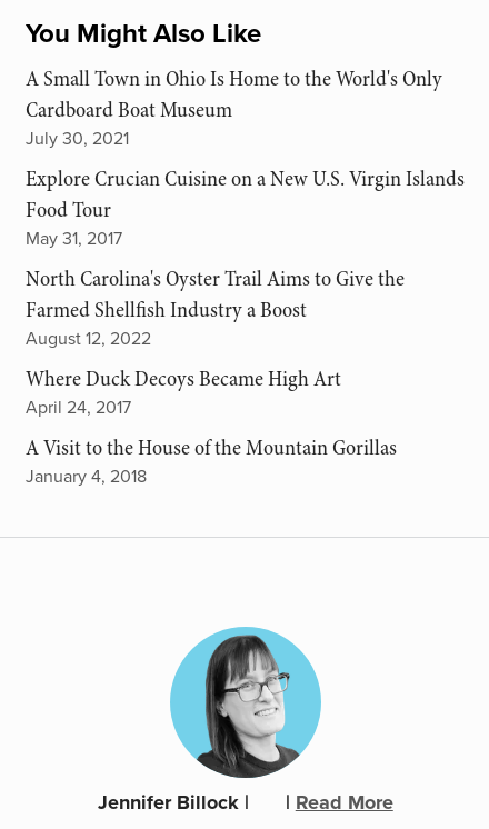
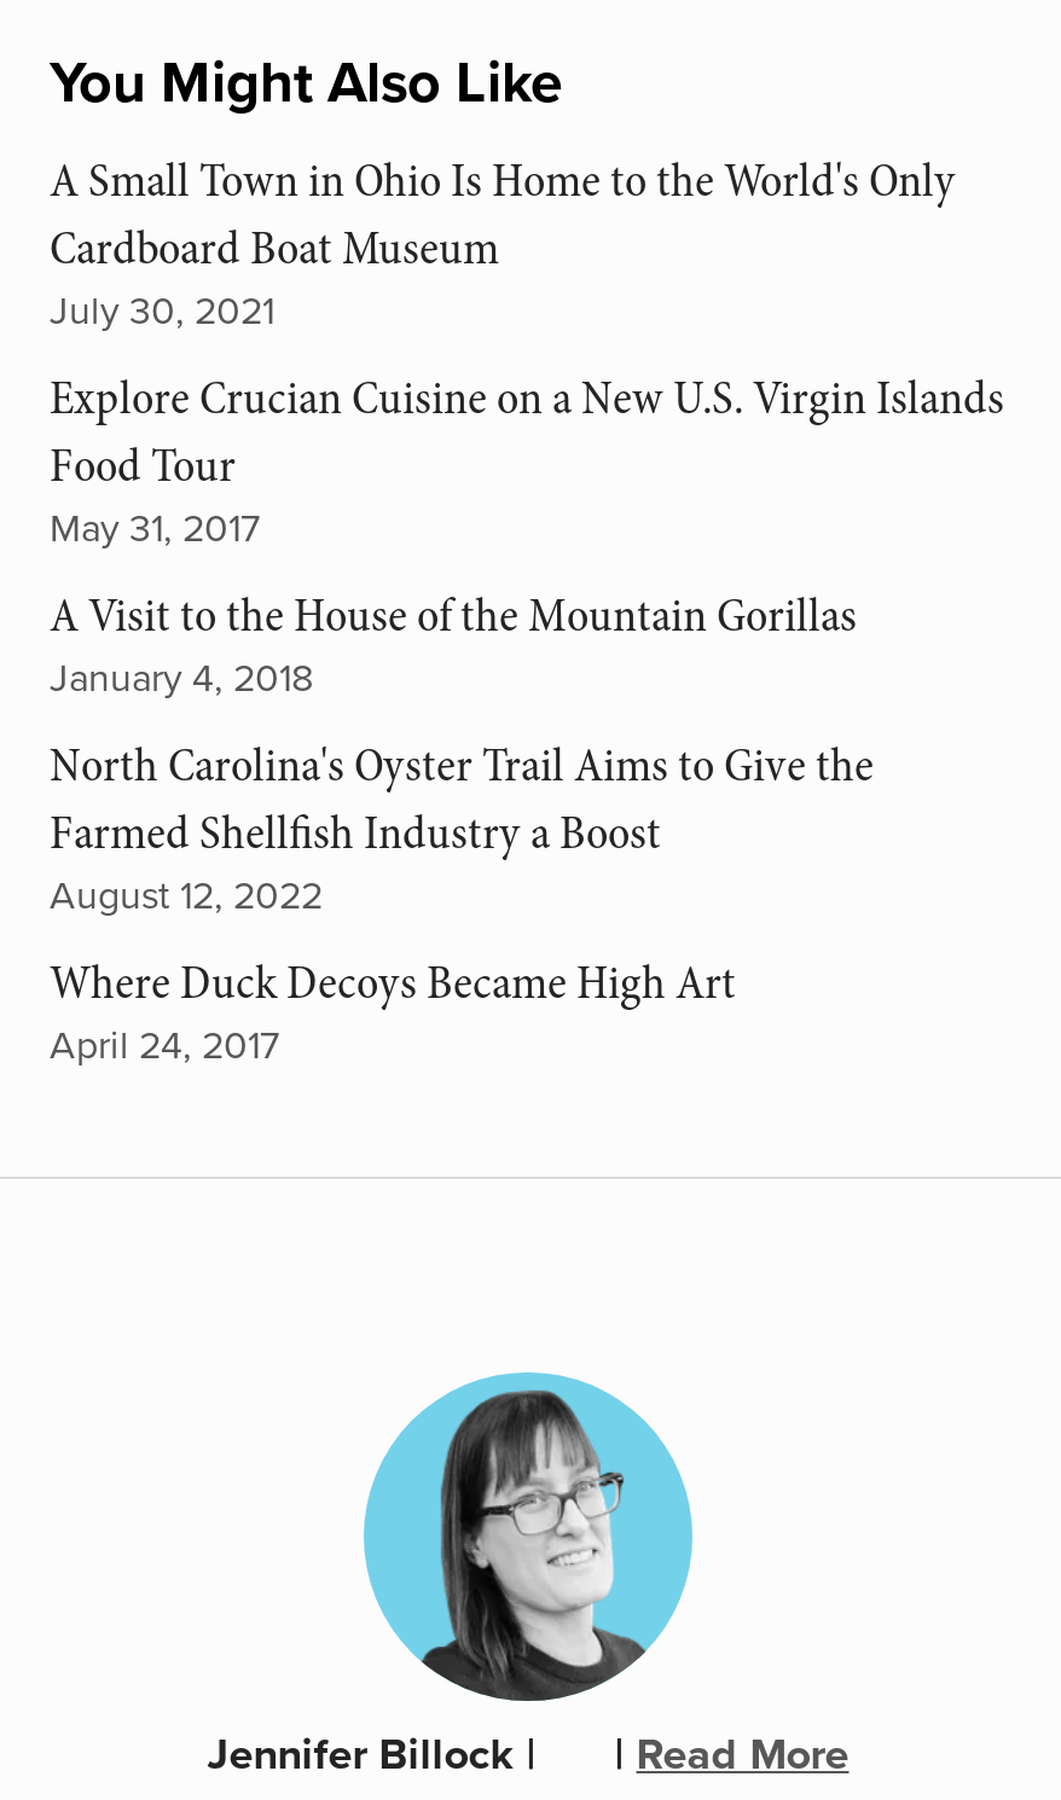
moved down: North Carolina's Oyster Trail Aims to Give the | Farmed Shellfish Industry a Boost | August 12, 2022 | Where Duck Decoys Became High Art | April 24, 2017

moved up: A Visit to the House of the Mountain Gorillas | January 4, 2018
